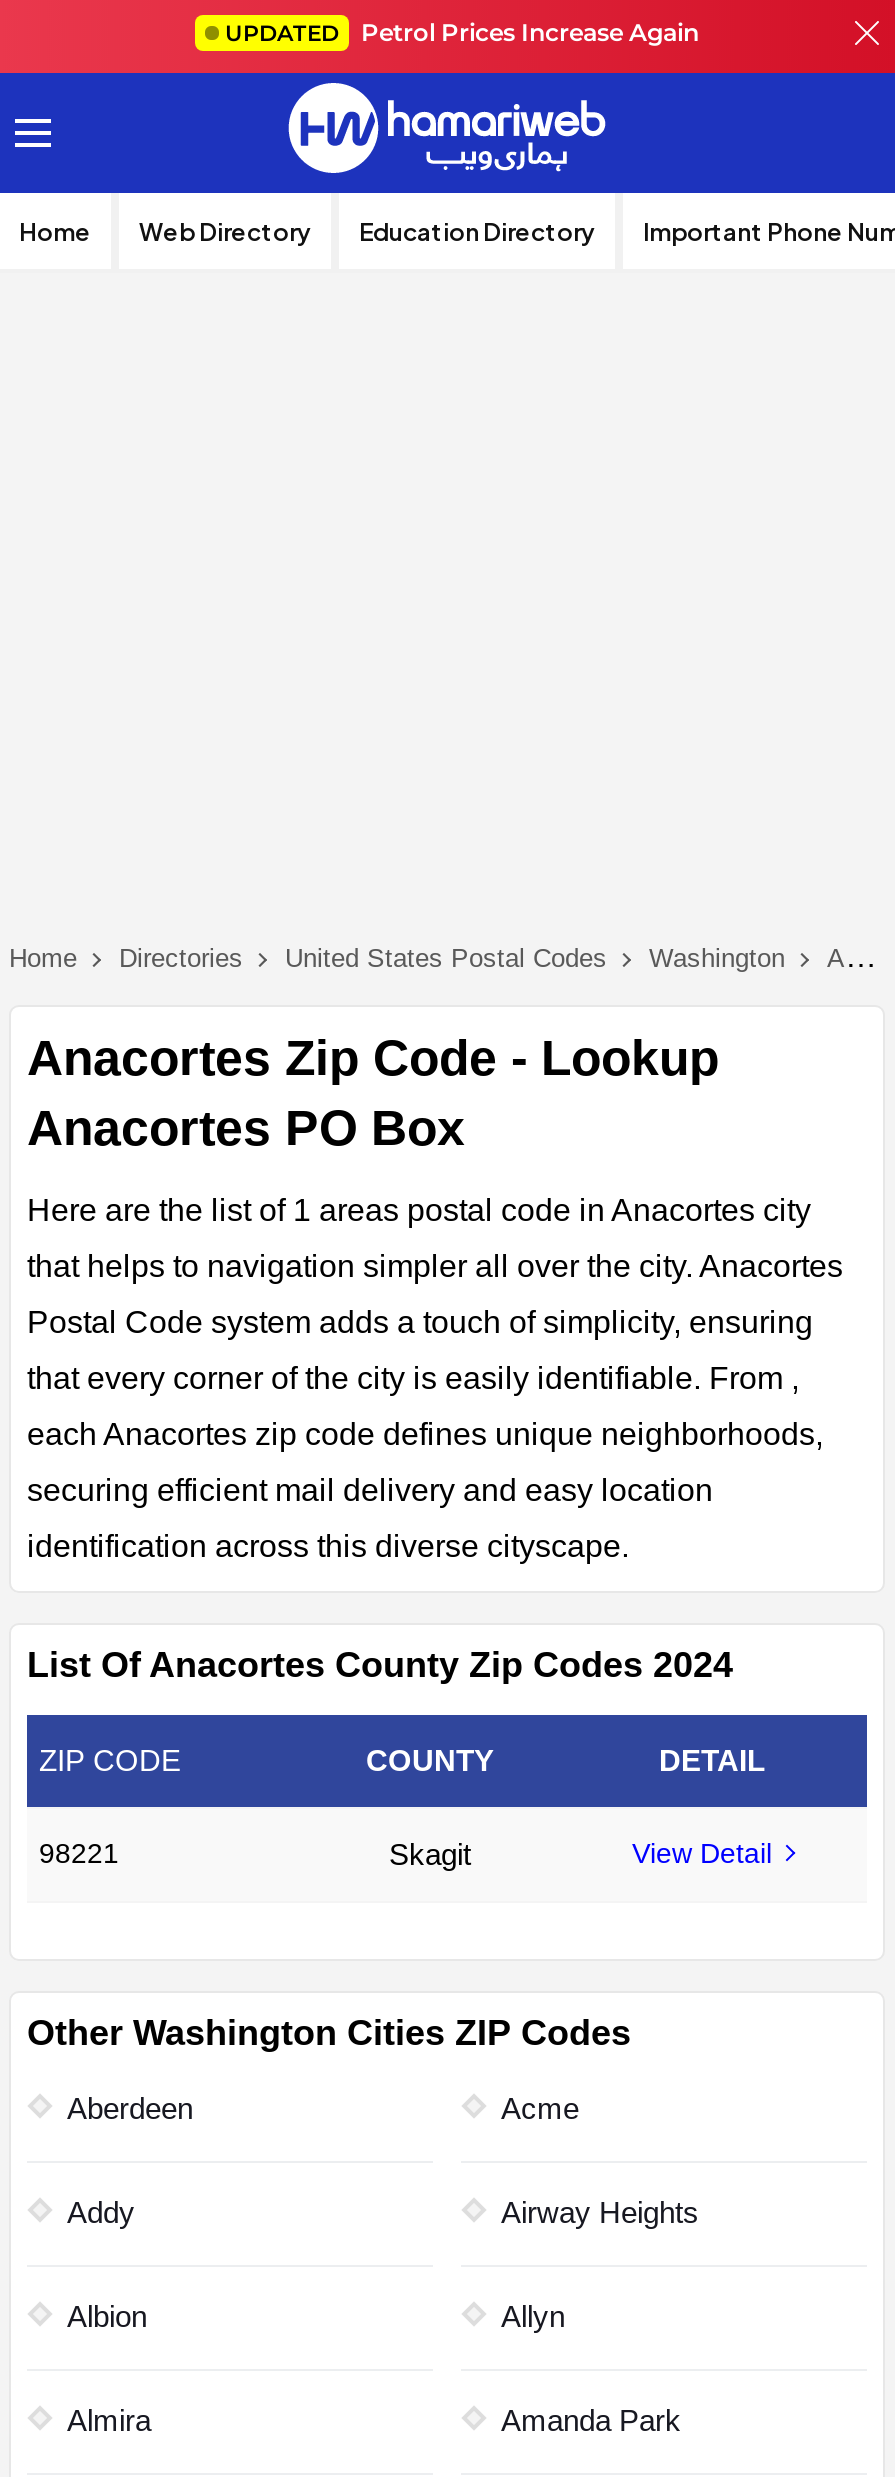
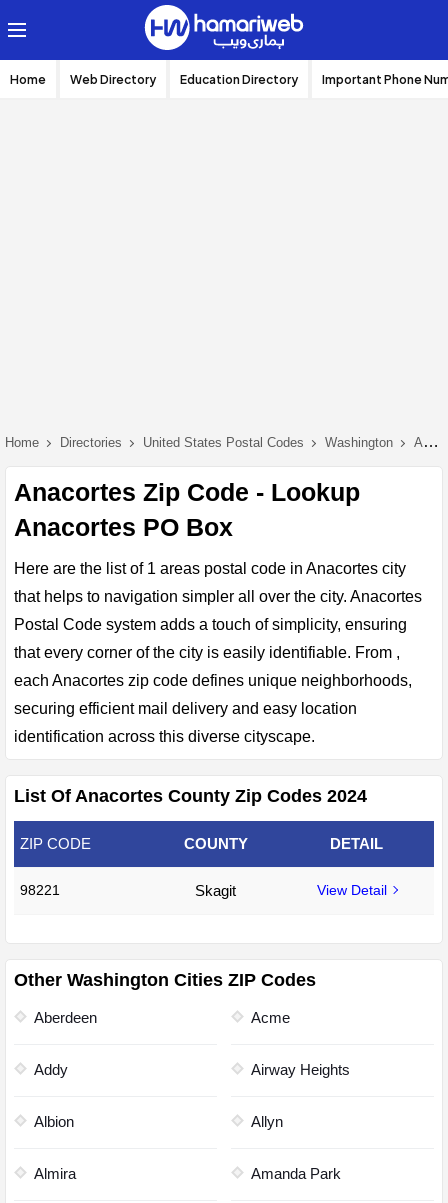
- UPDATED Petrol Prices Increase Again
